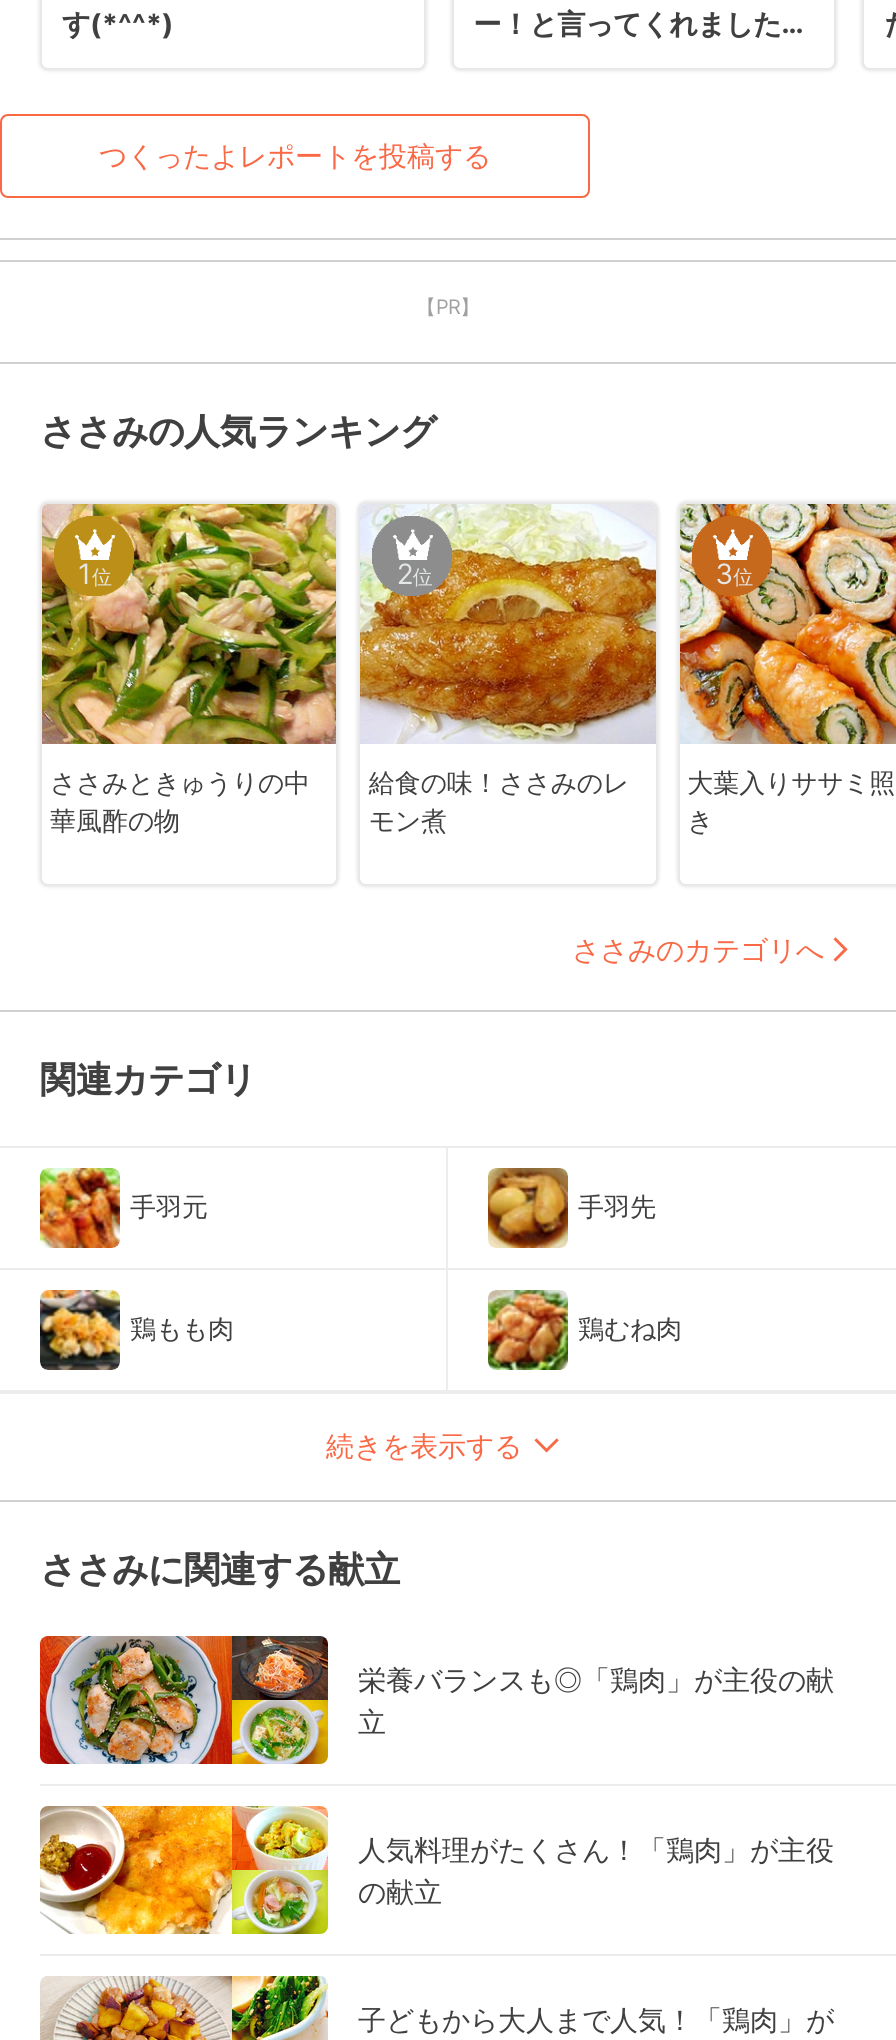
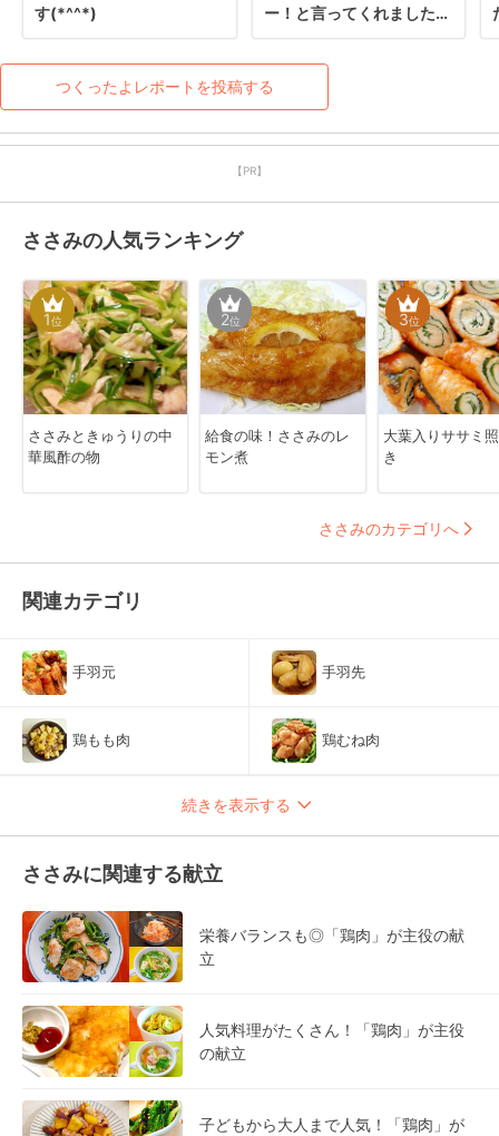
- [image]
+ [image]
